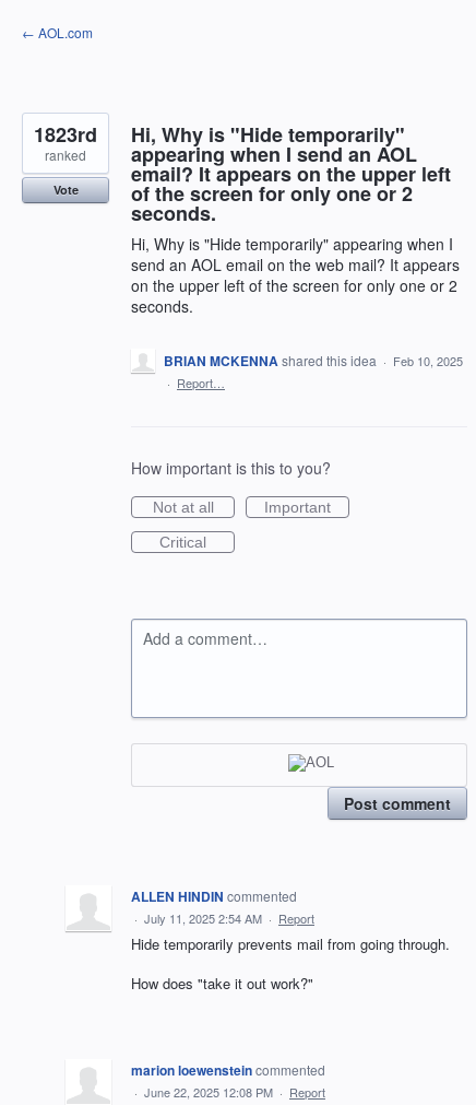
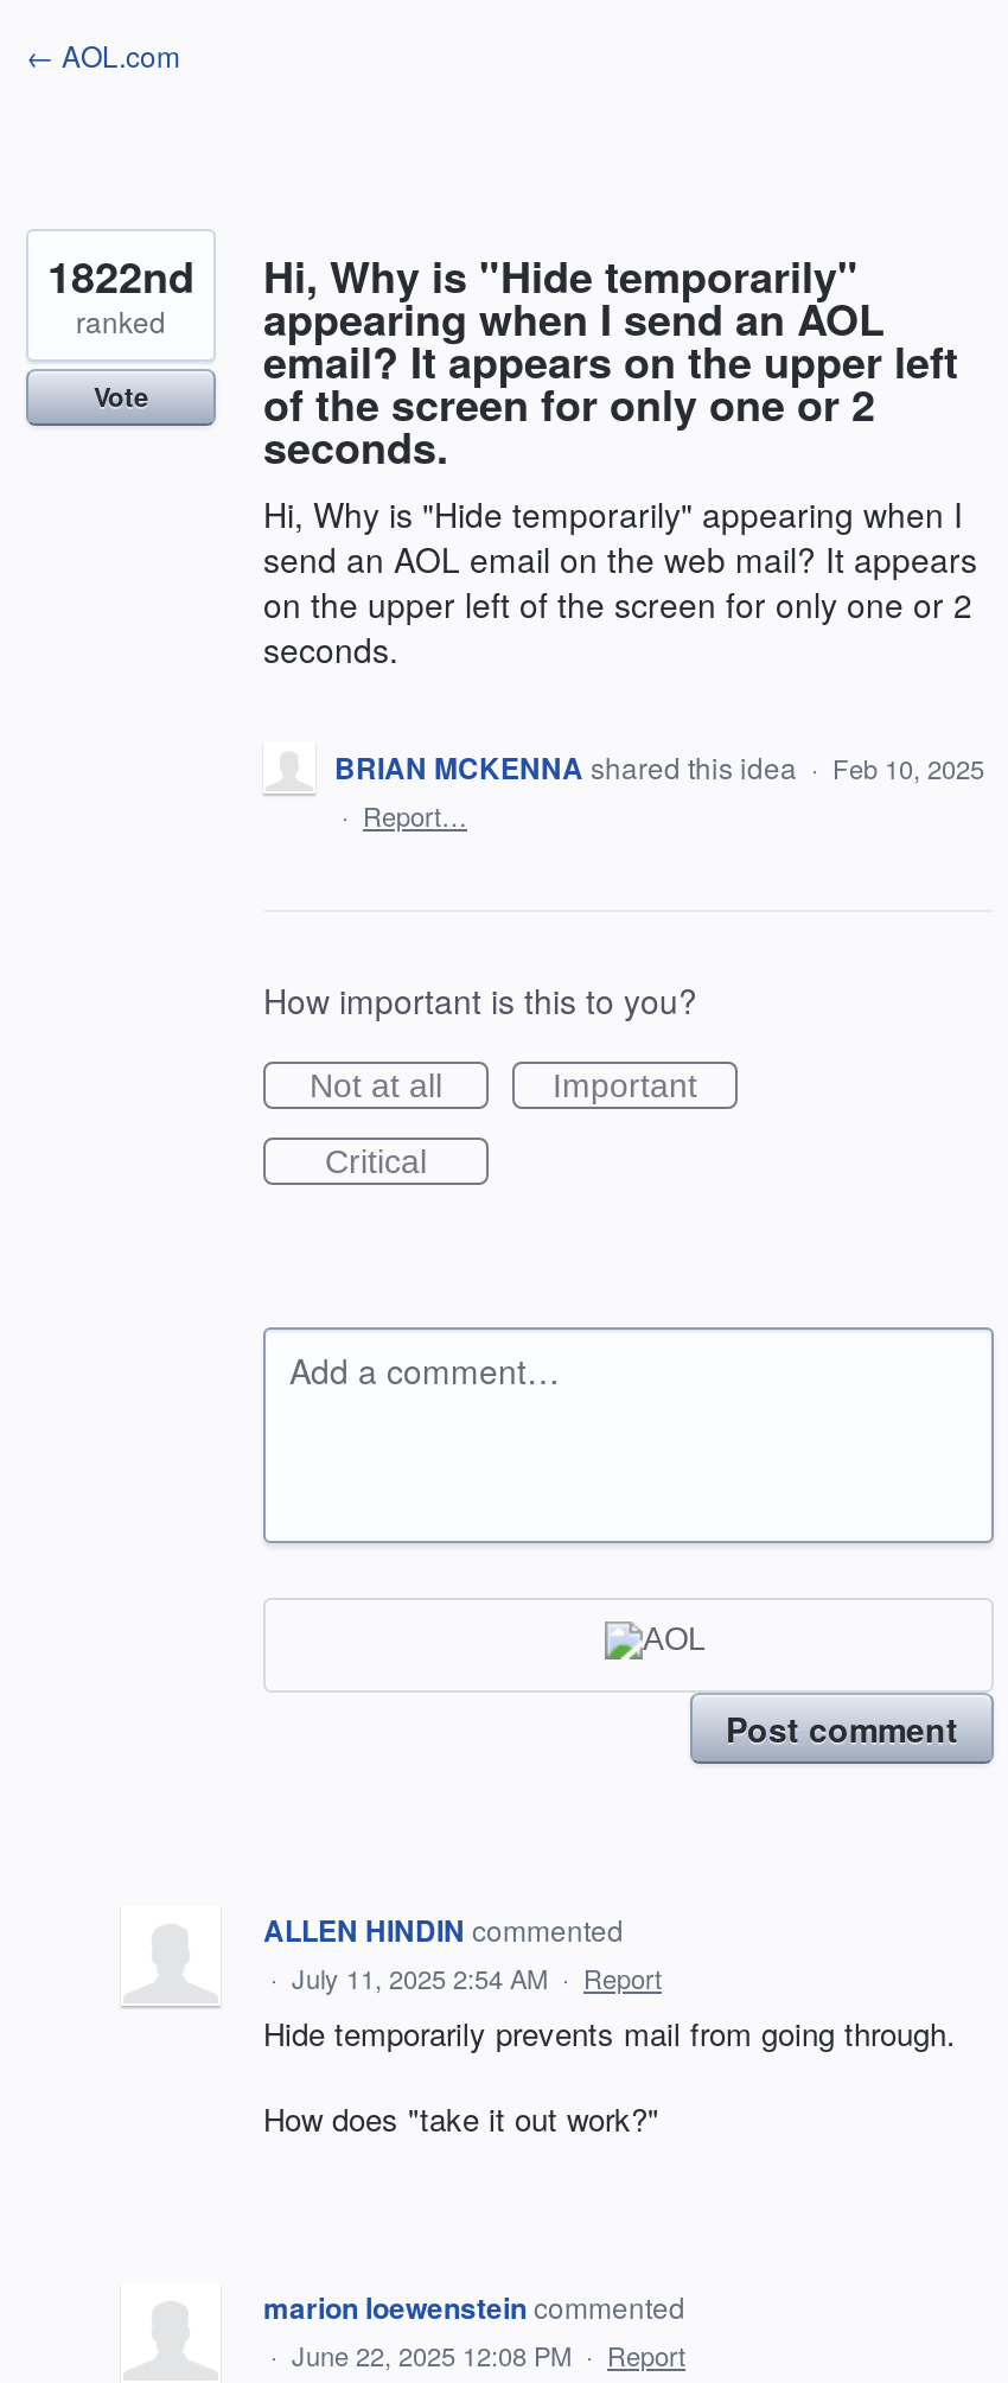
- 1823rd Hi, Why is "Hide temporarily"
+ 1822nd Hi, Why is "Hide temporarily"
